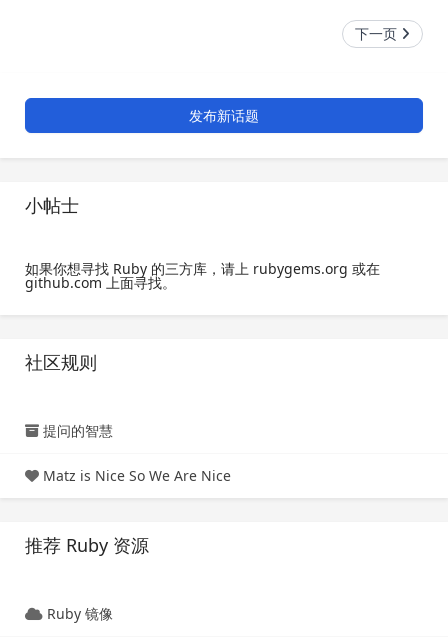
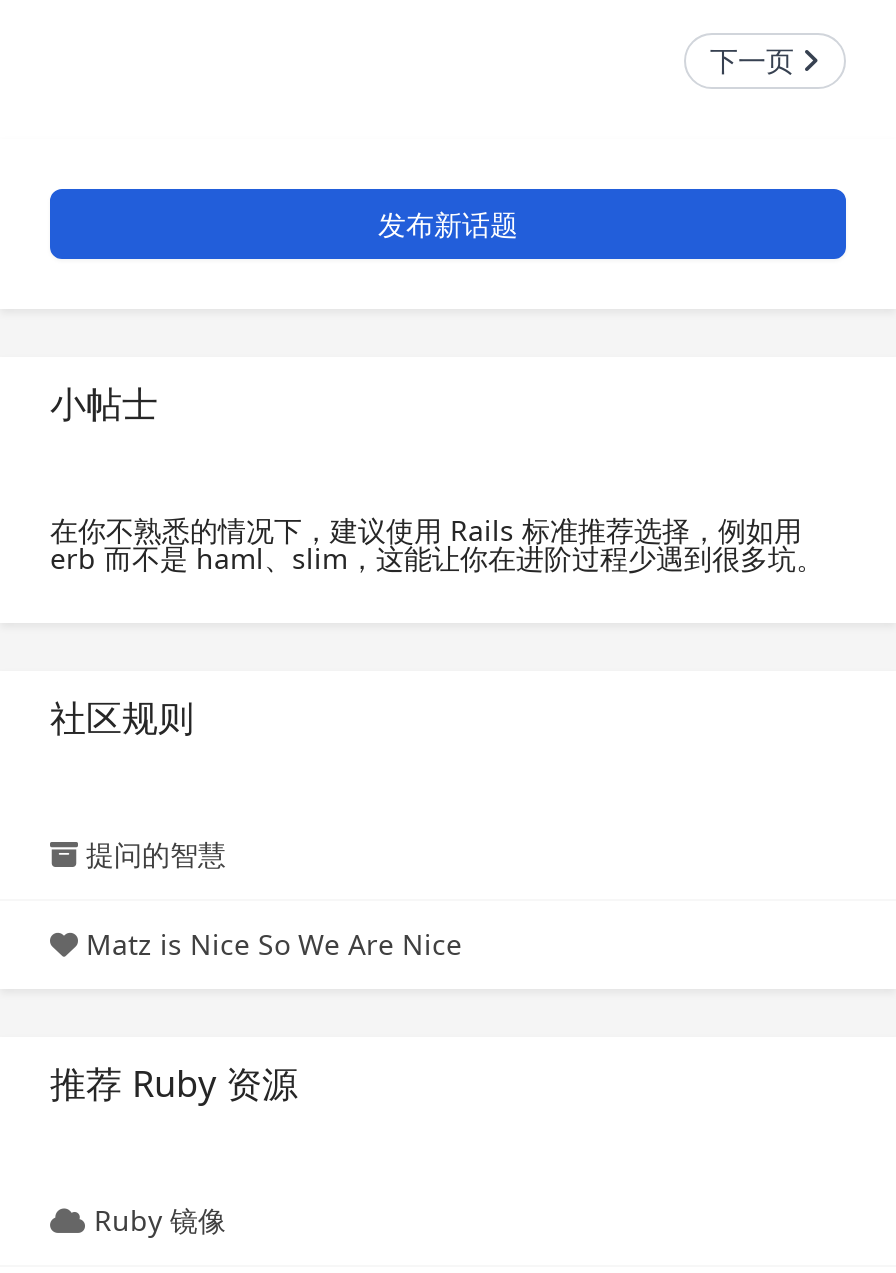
- 如果你想寻找 Ruby 的三方库，请上 rubygems.org 或在
- github.com 上面寻找。
+ 在你不熟悉的情况下，建议使用 Rails 标准推荐选择，例如用
+ erb 而不是 haml、slim，这能让你在进阶过程少遇到很多坑。
